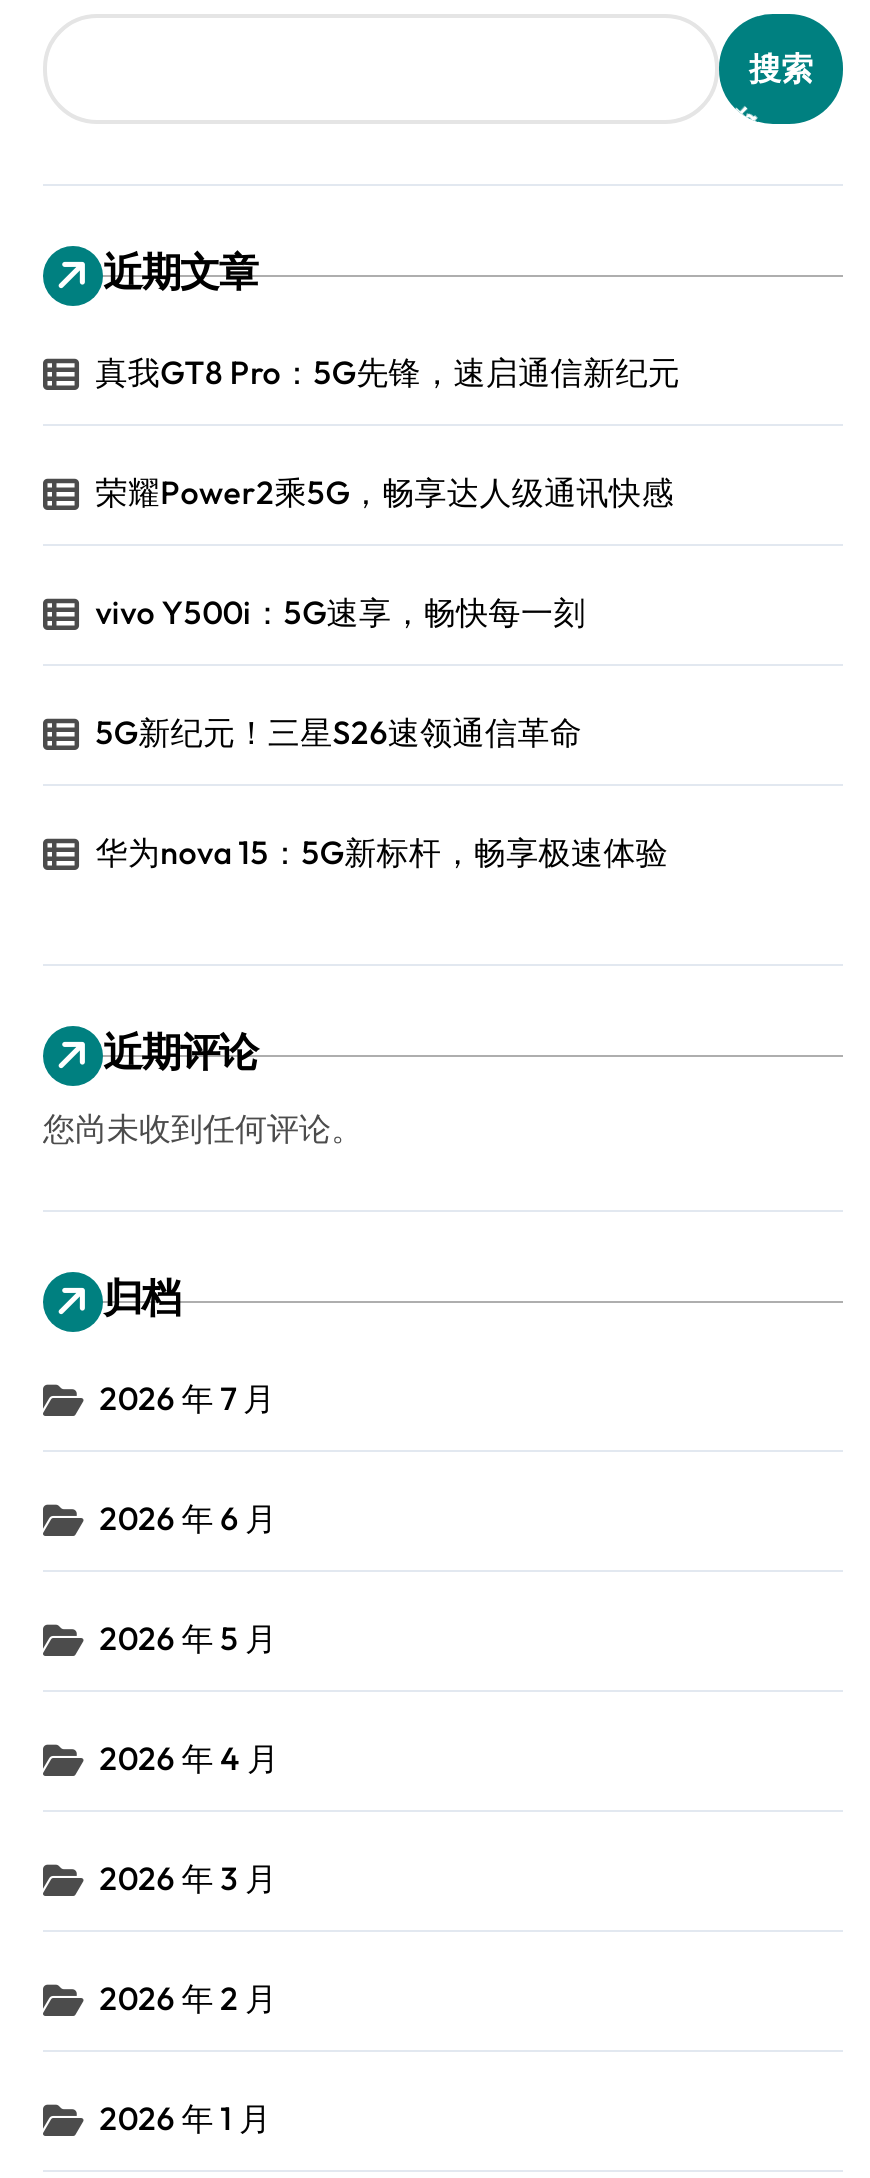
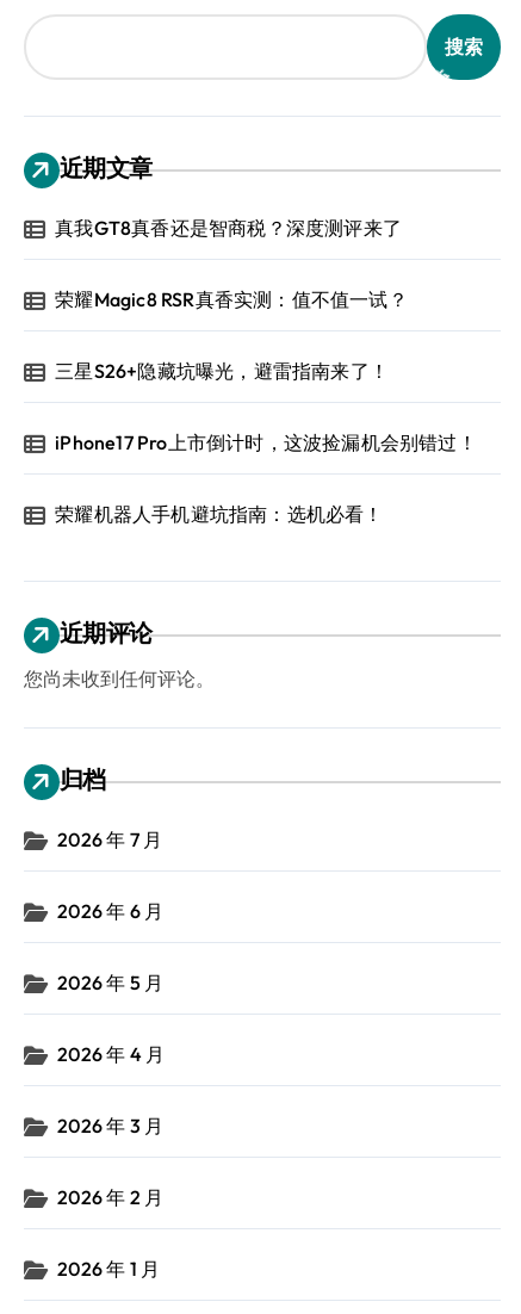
- 真我GT8 Pro：5G先锋，速启通信新纪元
+ 真我GT8真香还是智商税？深度测评来了

- 荣耀Power2乘5G，畅享达人级通讯快感
+ 荣耀Magic8 RSR真香实测：值不值一试？

- vivo Y500i：5G速享，畅快每一刻
+ 三星S26+隐藏坑曝光，避雷指南来了！

- 5G新纪元！三星S26速领通信革命
+ iPhone17 Pro上市倒计时，这波捡漏机会别错过！

- 华为nova 15：5G新标杆，畅享极速体验
+ 荣耀机器人手机避坑指南：选机必看！
